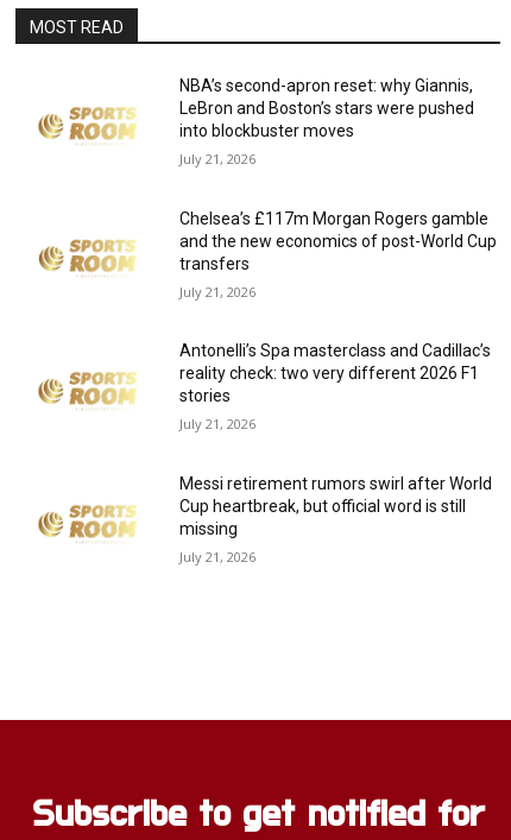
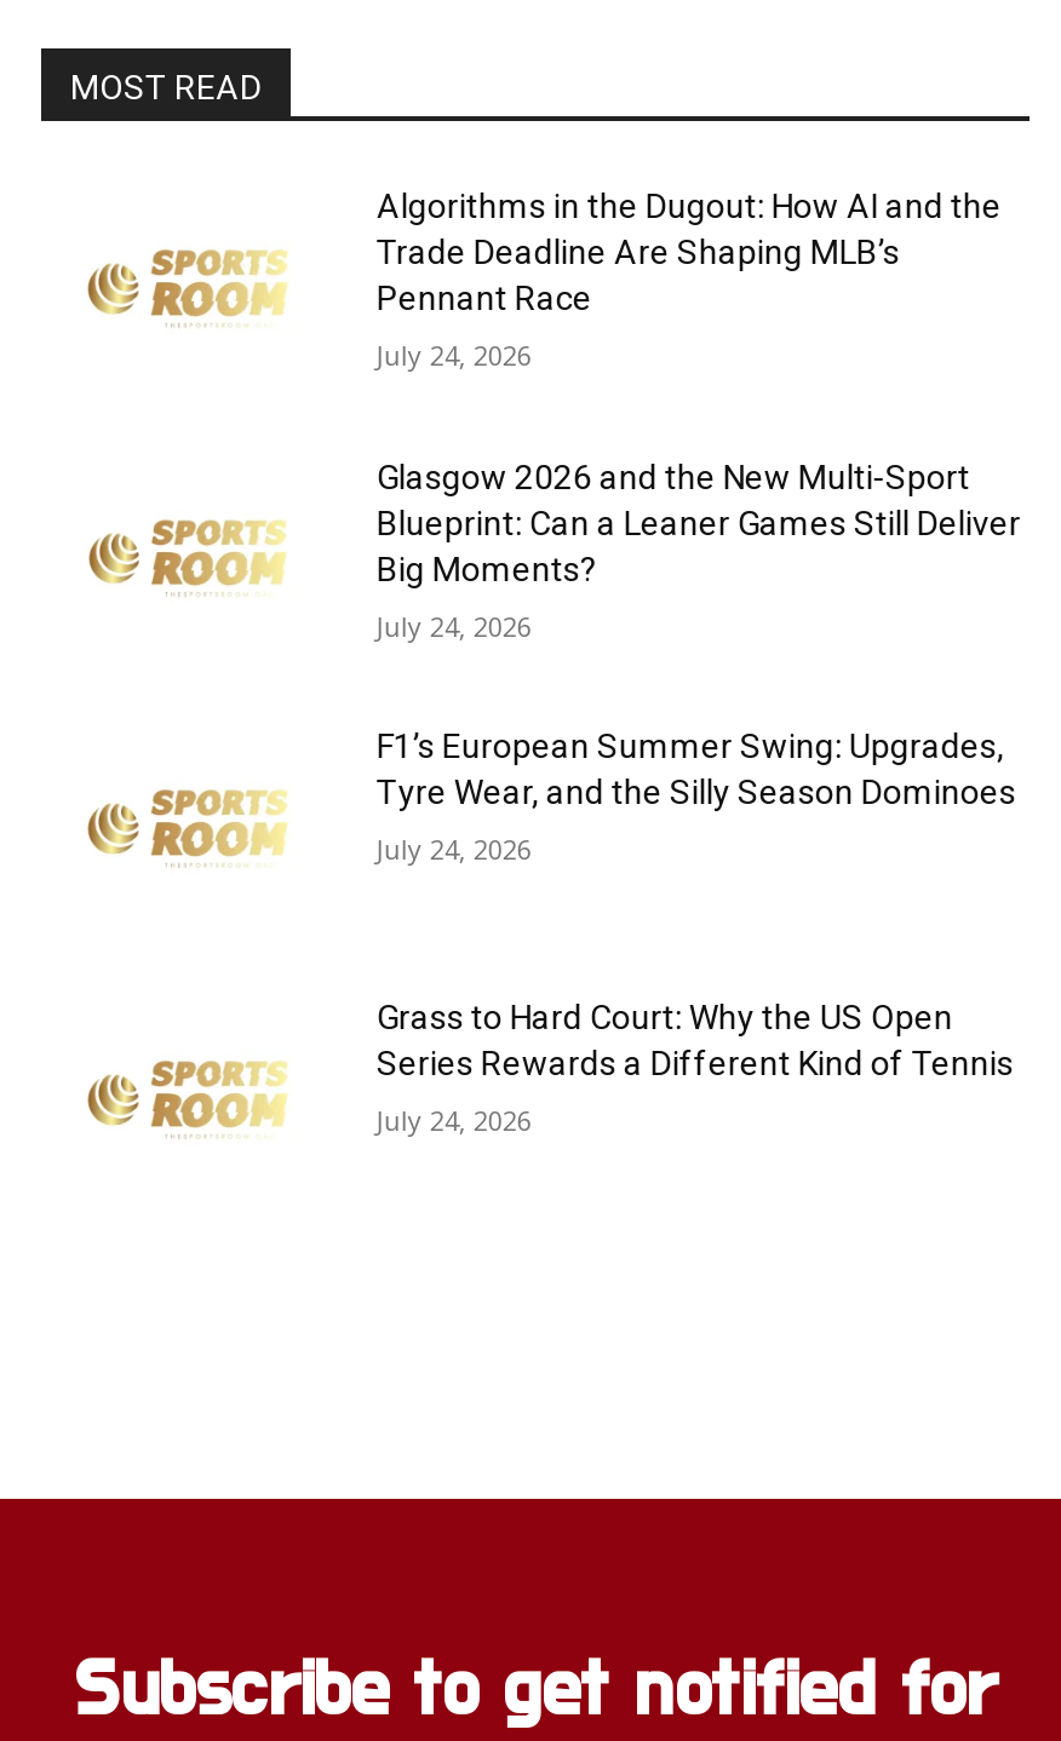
- NBA’s second-apron reset: why Giannis,
- LeBron and Boston’s stars were pushed
- into blockbuster moves
+ Algorithms in the Dugout: How AI and the
+ Trade Deadline Are Shaping MLB’s
+ Pennant Race

- July 21, 2026
+ July 24, 2026

- Chelsea’s £117m Morgan Rogers gamble
- and the new economics of post-World Cup
- transfers
+ Glasgow 2026 and the New Multi-Sport
+ Blueprint: Can a Leaner Games Still Deliver
+ Big Moments?

- July 21, 2026
+ July 24, 2026

- Antonelli’s Spa masterclass and Cadillac’s
- reality check: two very different 2026 F1
- stories
+ F1’s European Summer Swing: Upgrades,
+ Tyre Wear, and the Silly Season Dominoes

- July 21, 2026
+ July 24, 2026

- Messi retirement rumors swirl after World
- Cup heartbreak, but official word is still
- missing
+ Grass to Hard Court: Why the US Open
+ Series Rewards a Different Kind of Tennis

- July 21, 2026
+ July 24, 2026
